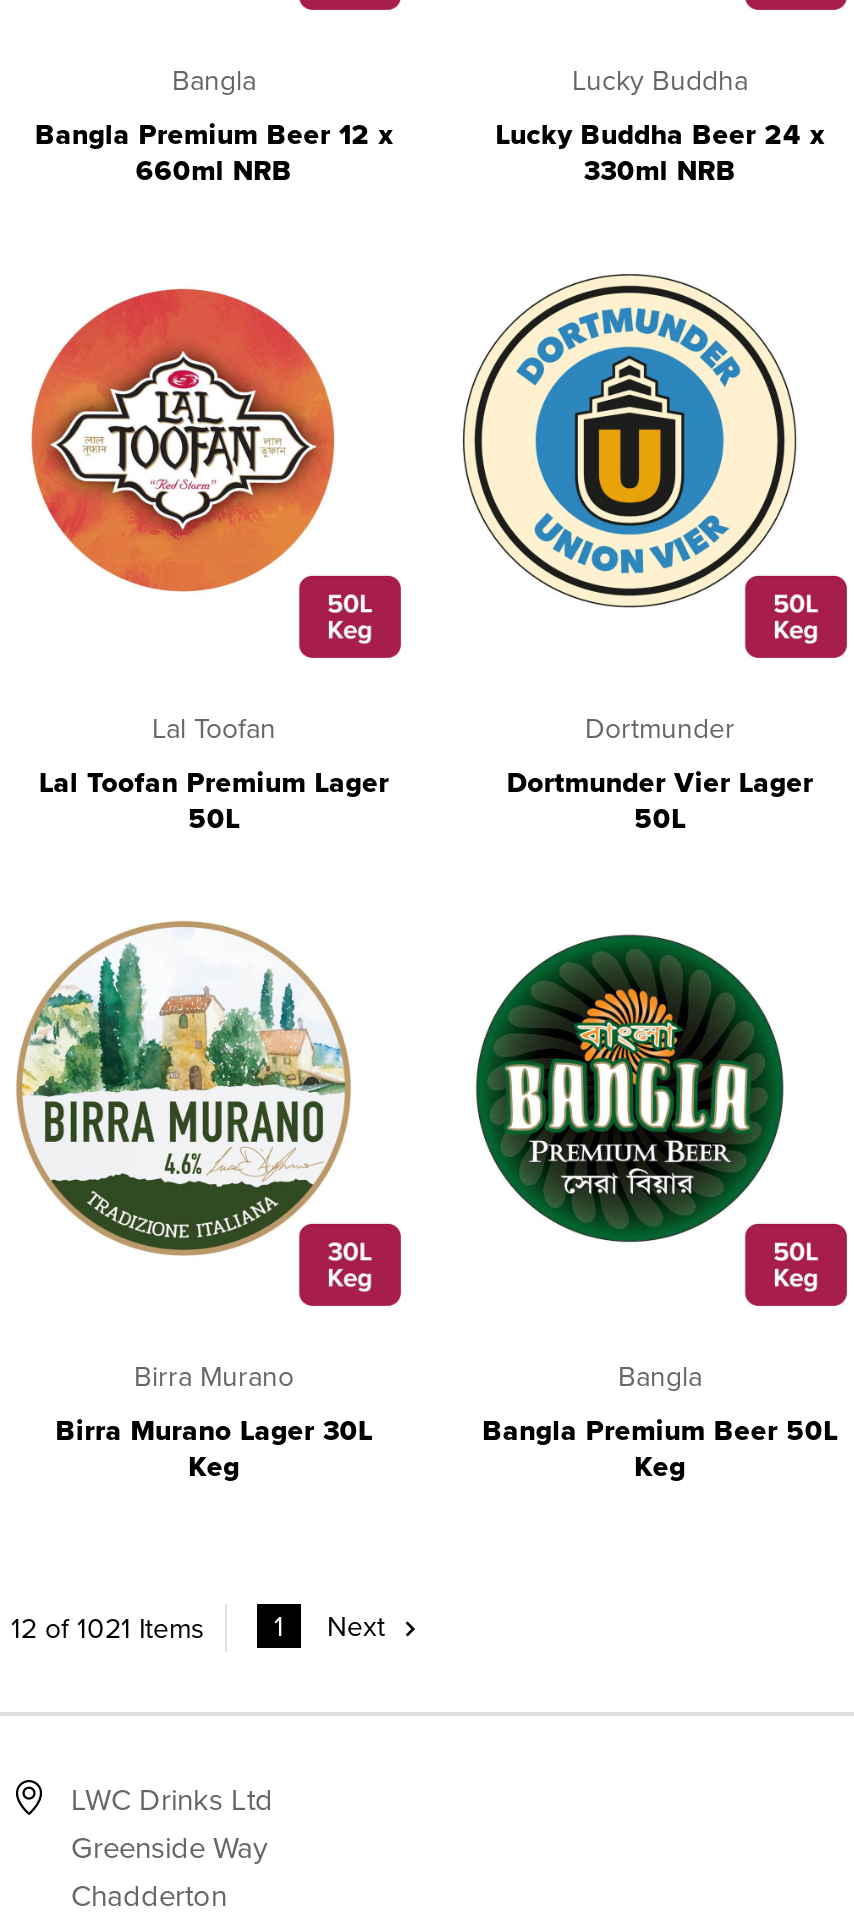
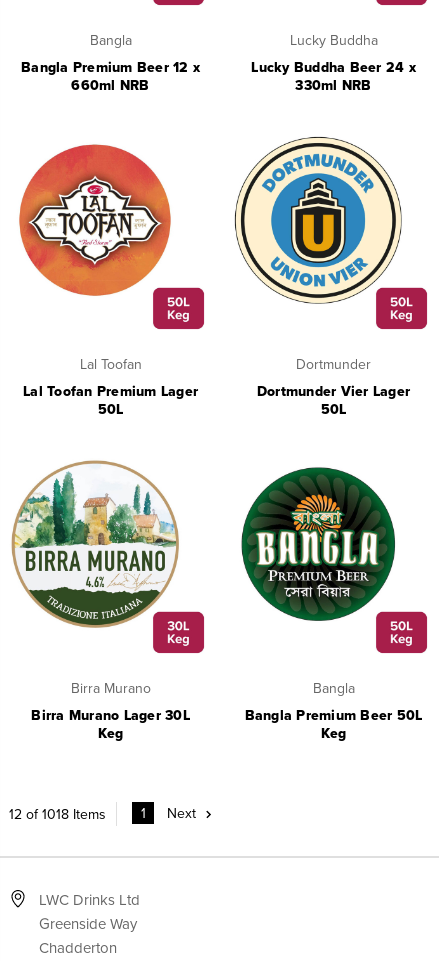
- 12 of 1021 Items
+ 12 of 1018 Items
